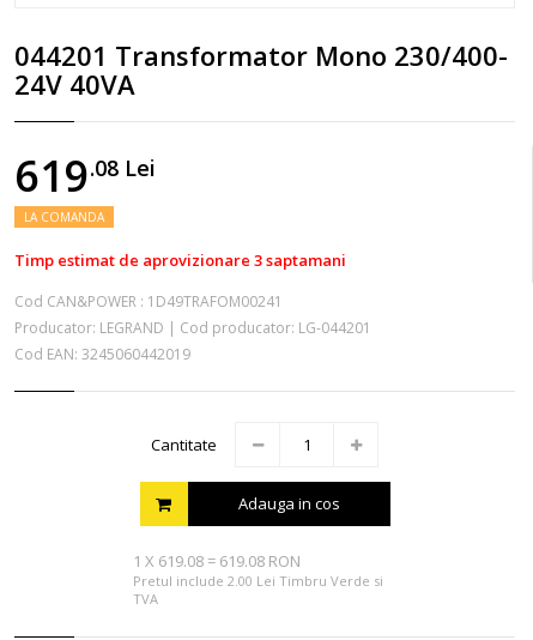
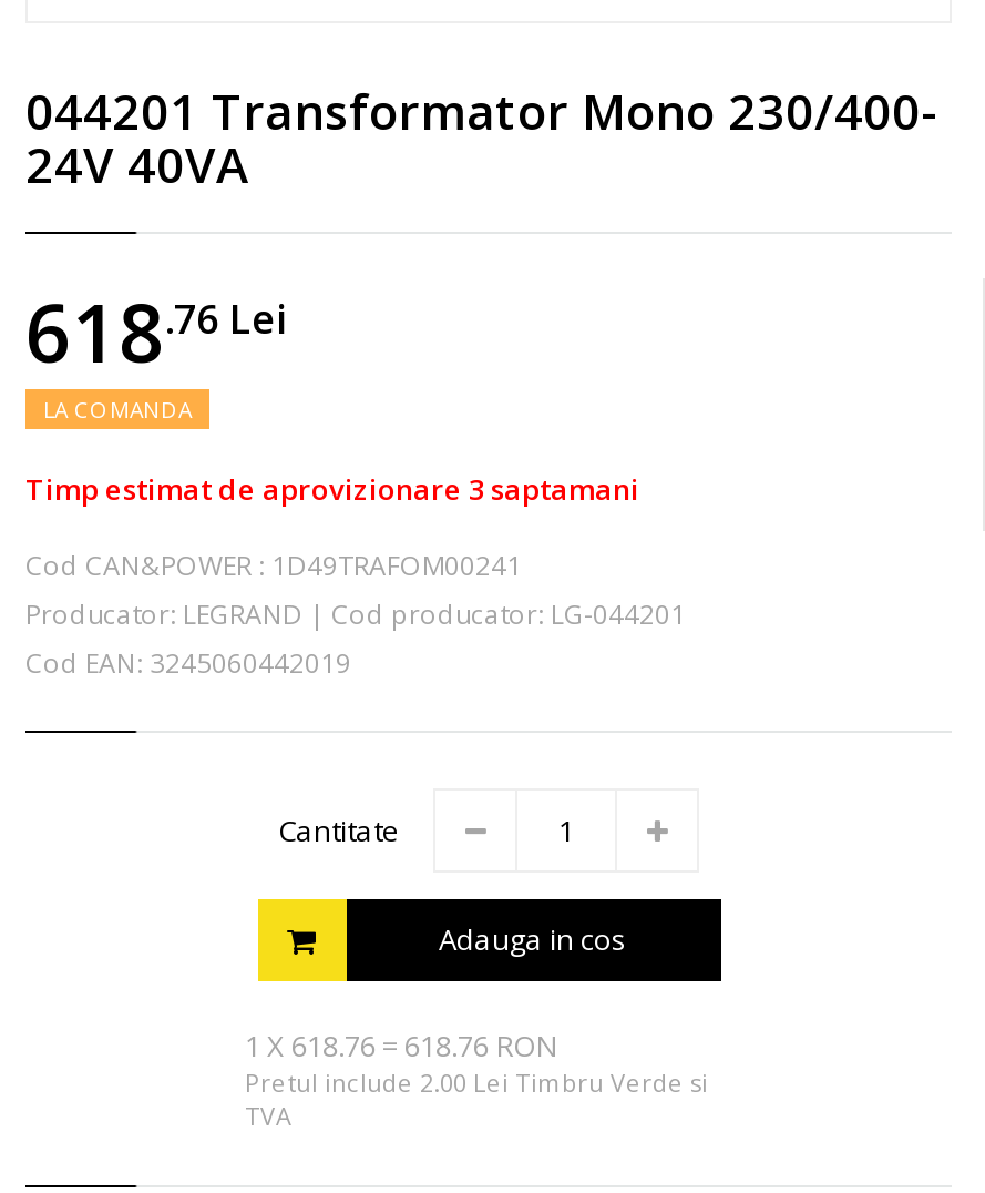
- 619.08Lei
+ 618.76Lei

- 1 X 619.08 = 619.08 RON
+ 1 X 618.76 = 618.76 RON
